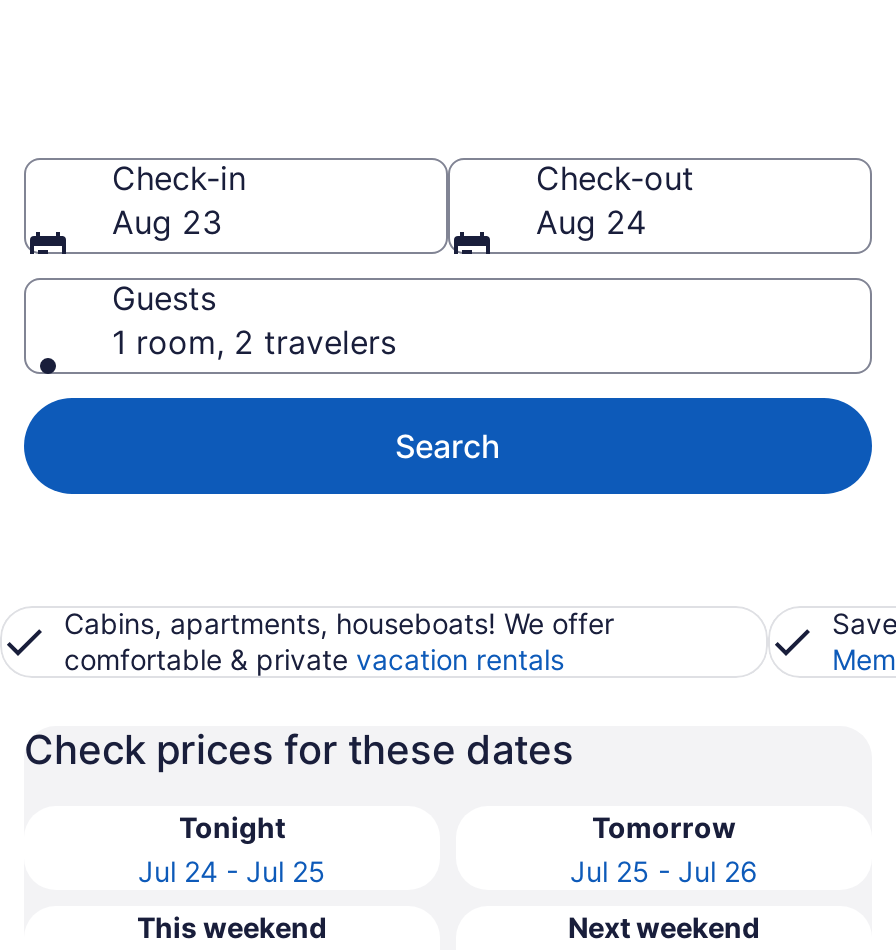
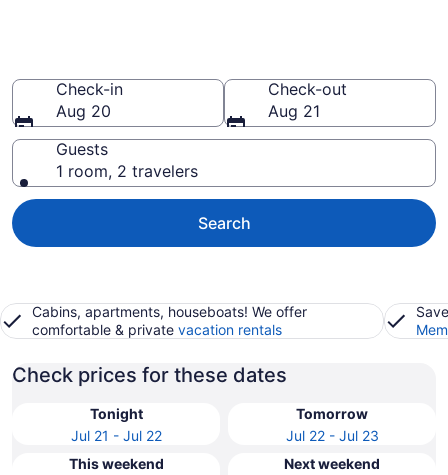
- Aug 23
+ Aug 20

- Aug 24
+ Aug 21

- Jul 24 - Jul 25
+ Jul 21 - Jul 22

- Jul 25 - Jul 26
+ Jul 22 - Jul 23
